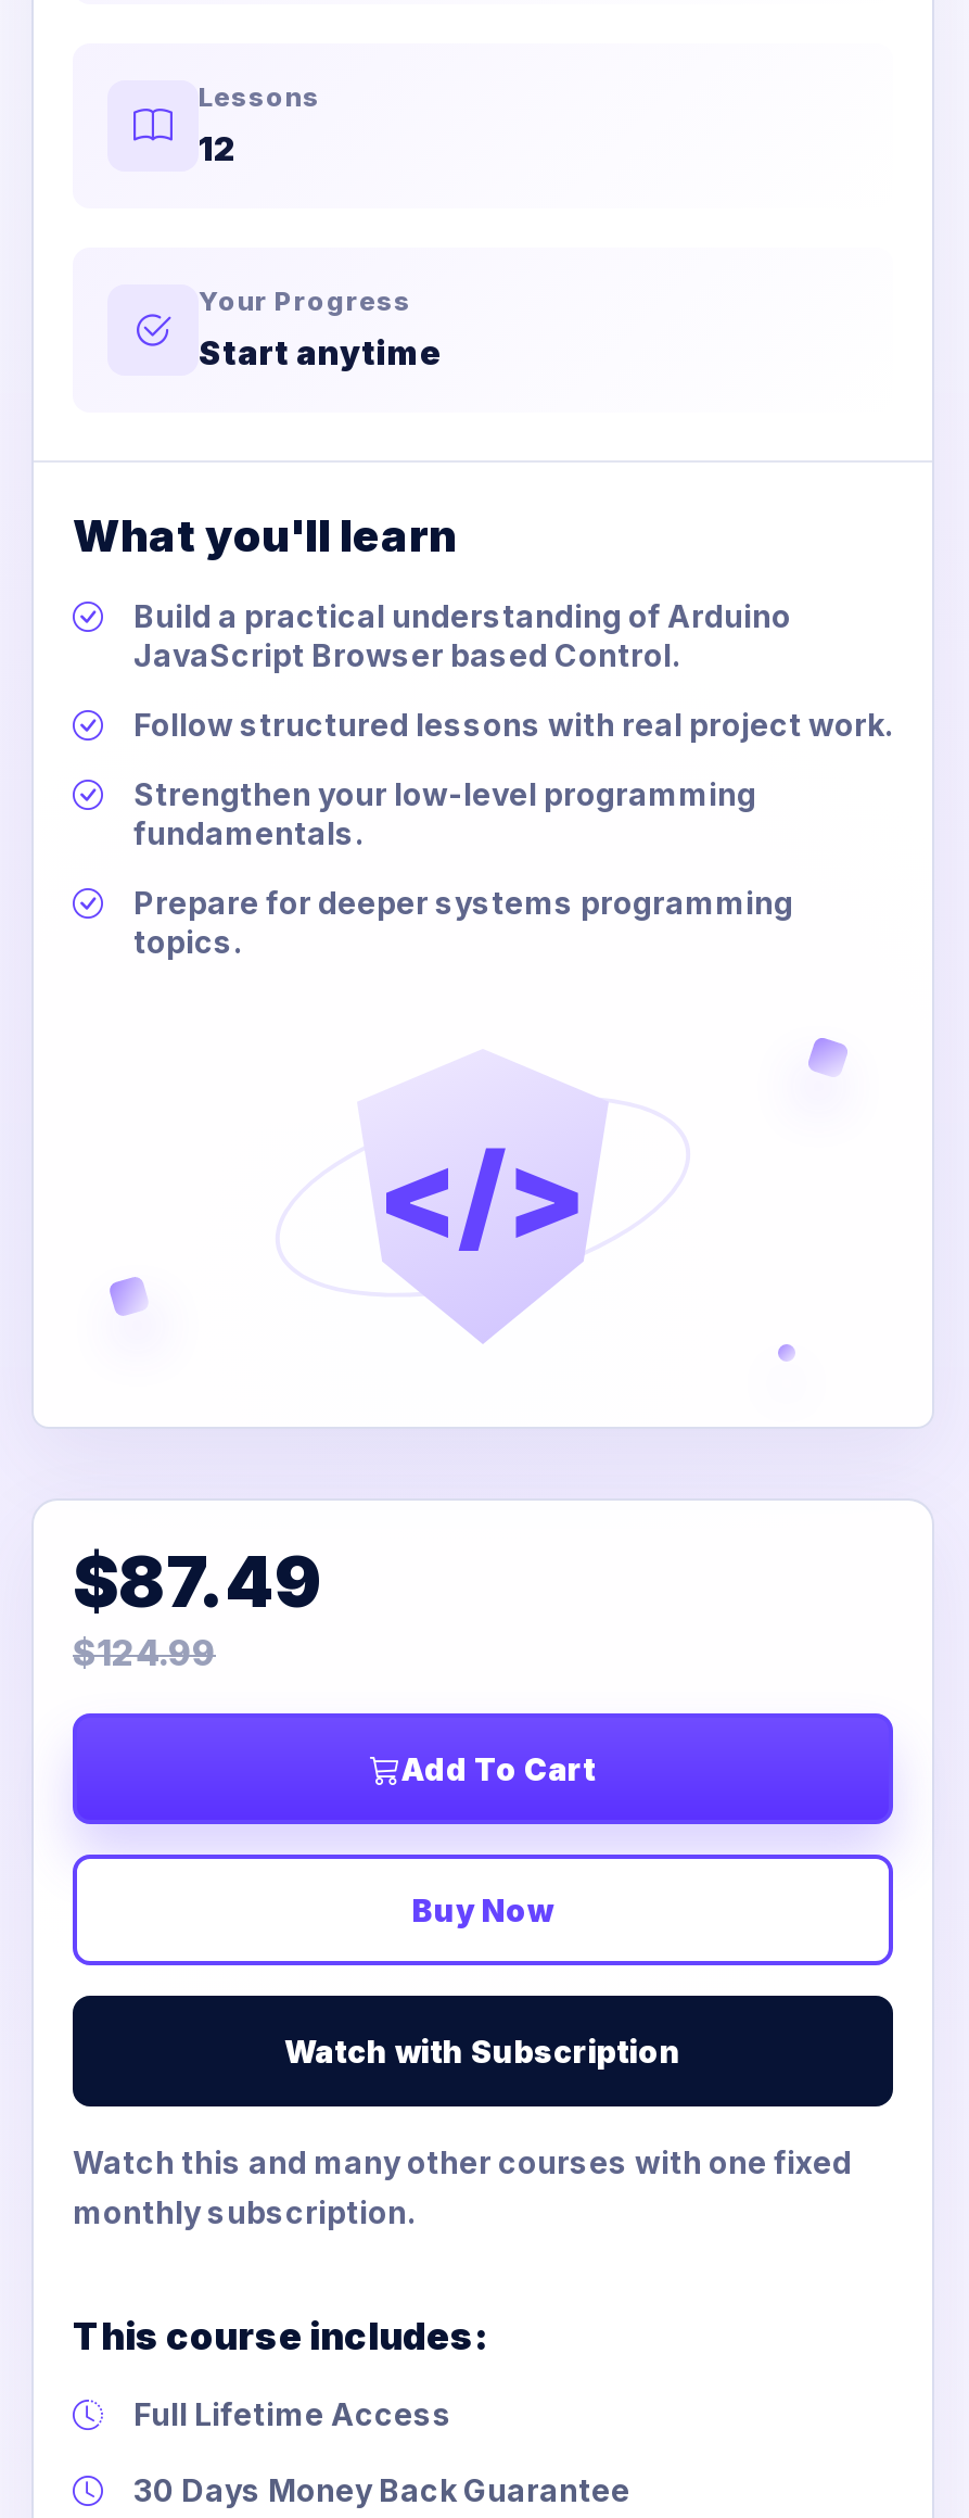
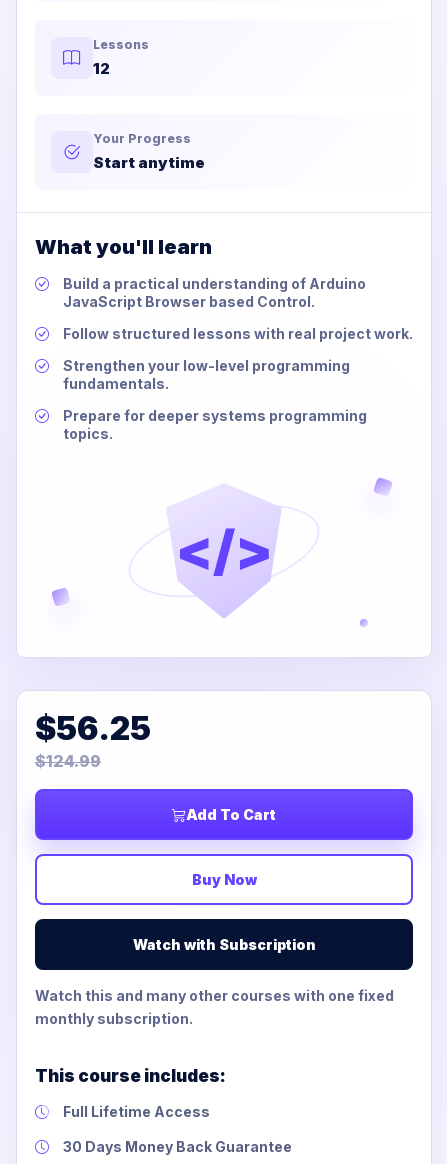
- $87.49
+ $56.25
